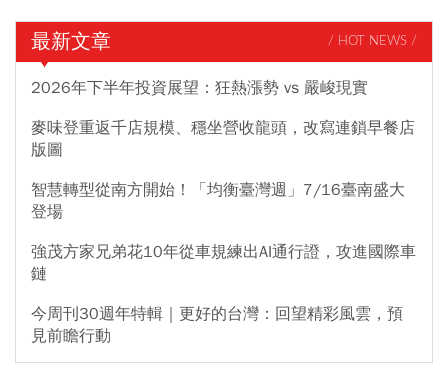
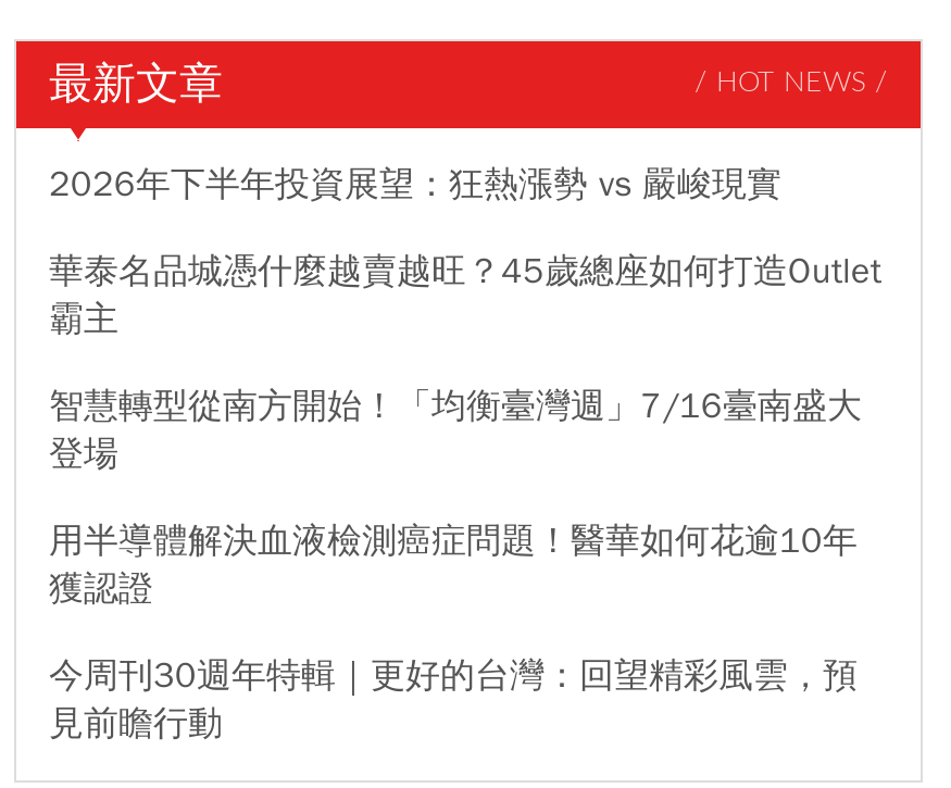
- 麥味登重返千店規模、穩坐營收龍頭，改寫連鎖早餐店
- 版圖
+ 華泰名品城憑什麼越賣越旺？45歲總座如何打造Outlet
+ 霸主

- 強茂方家兄弟花10年從車規練出AI通行證，攻進國際車
- 鏈
+ 用半導體解決血液檢測癌症問題！醫華如何花逾10年
+ 獲認證
